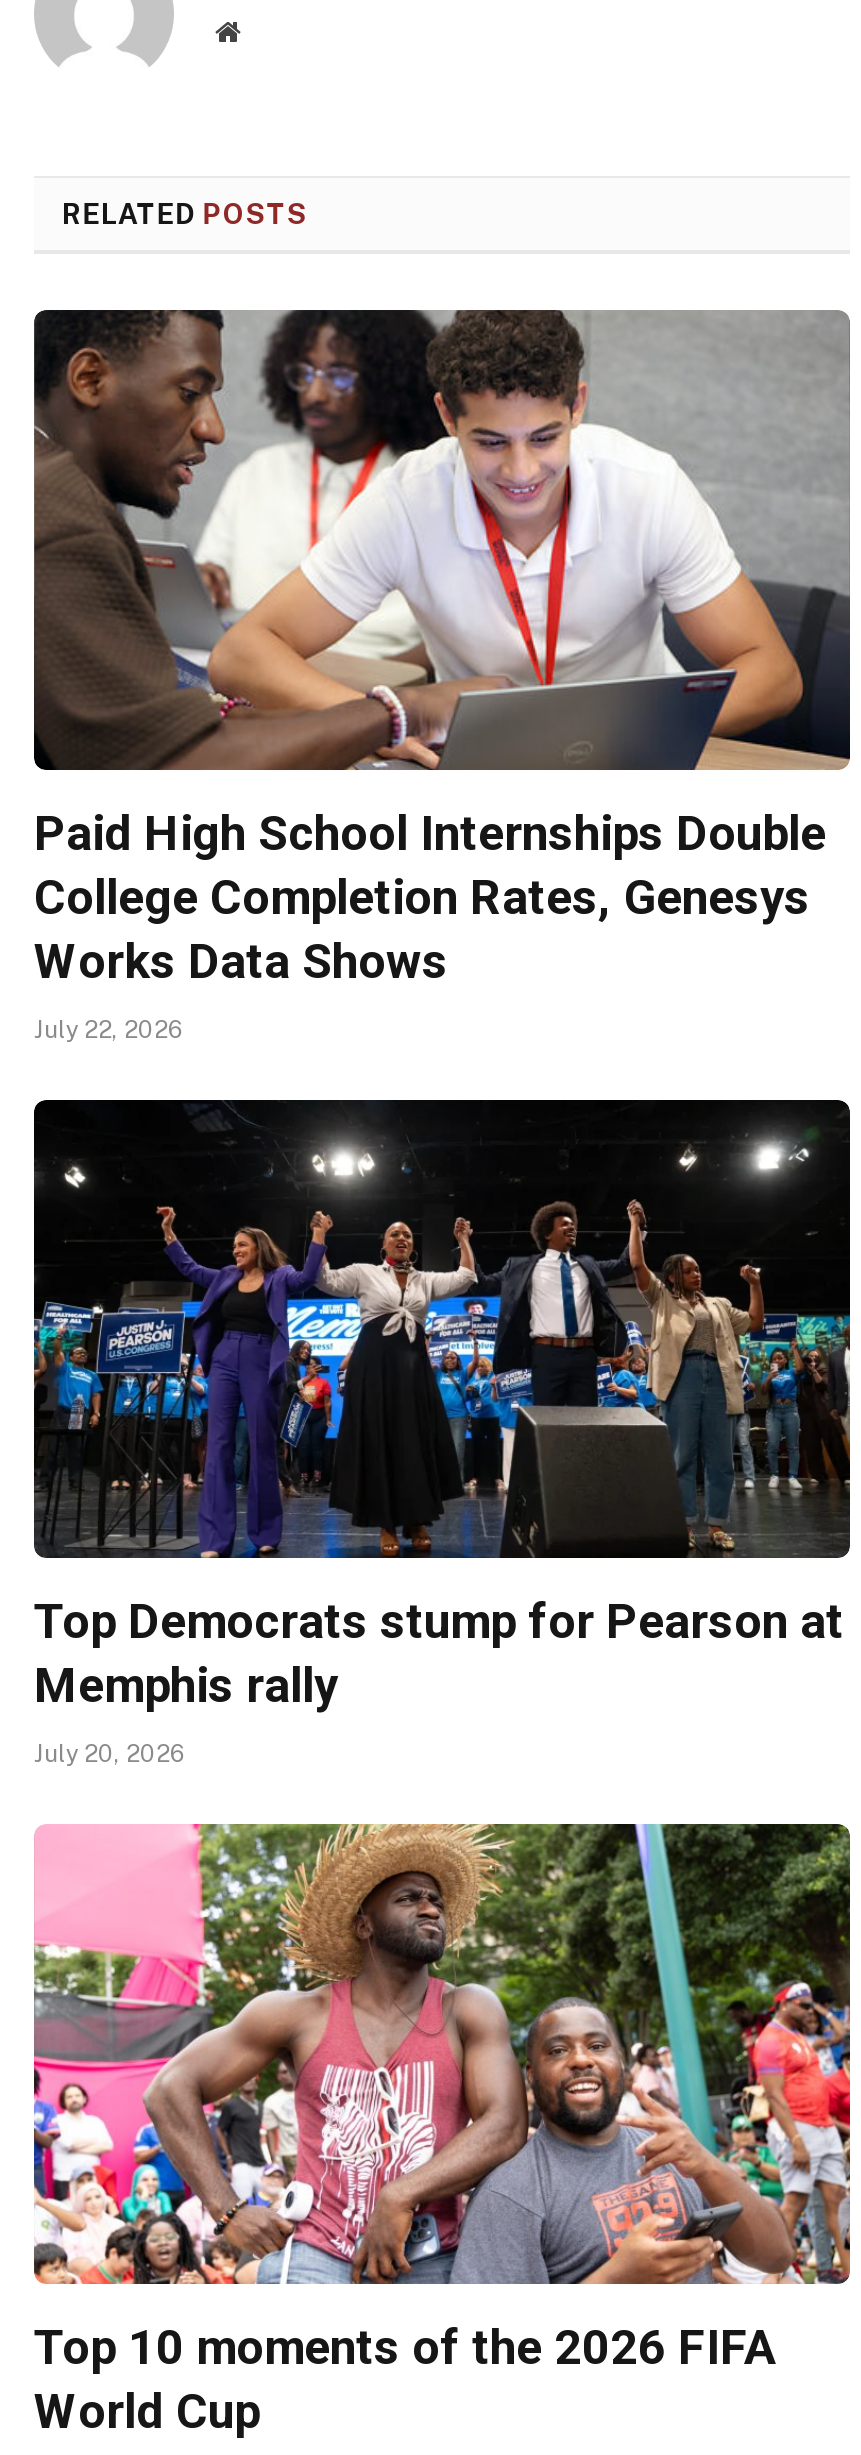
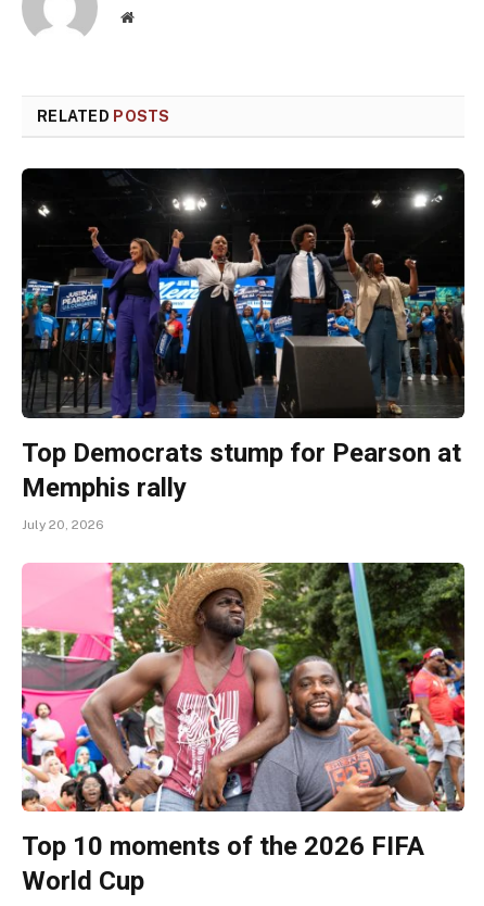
- [image]
- Paid High School Internships Double
- College Completion Rates, Genesys
- Works Data Shows
- July 22, 2026
